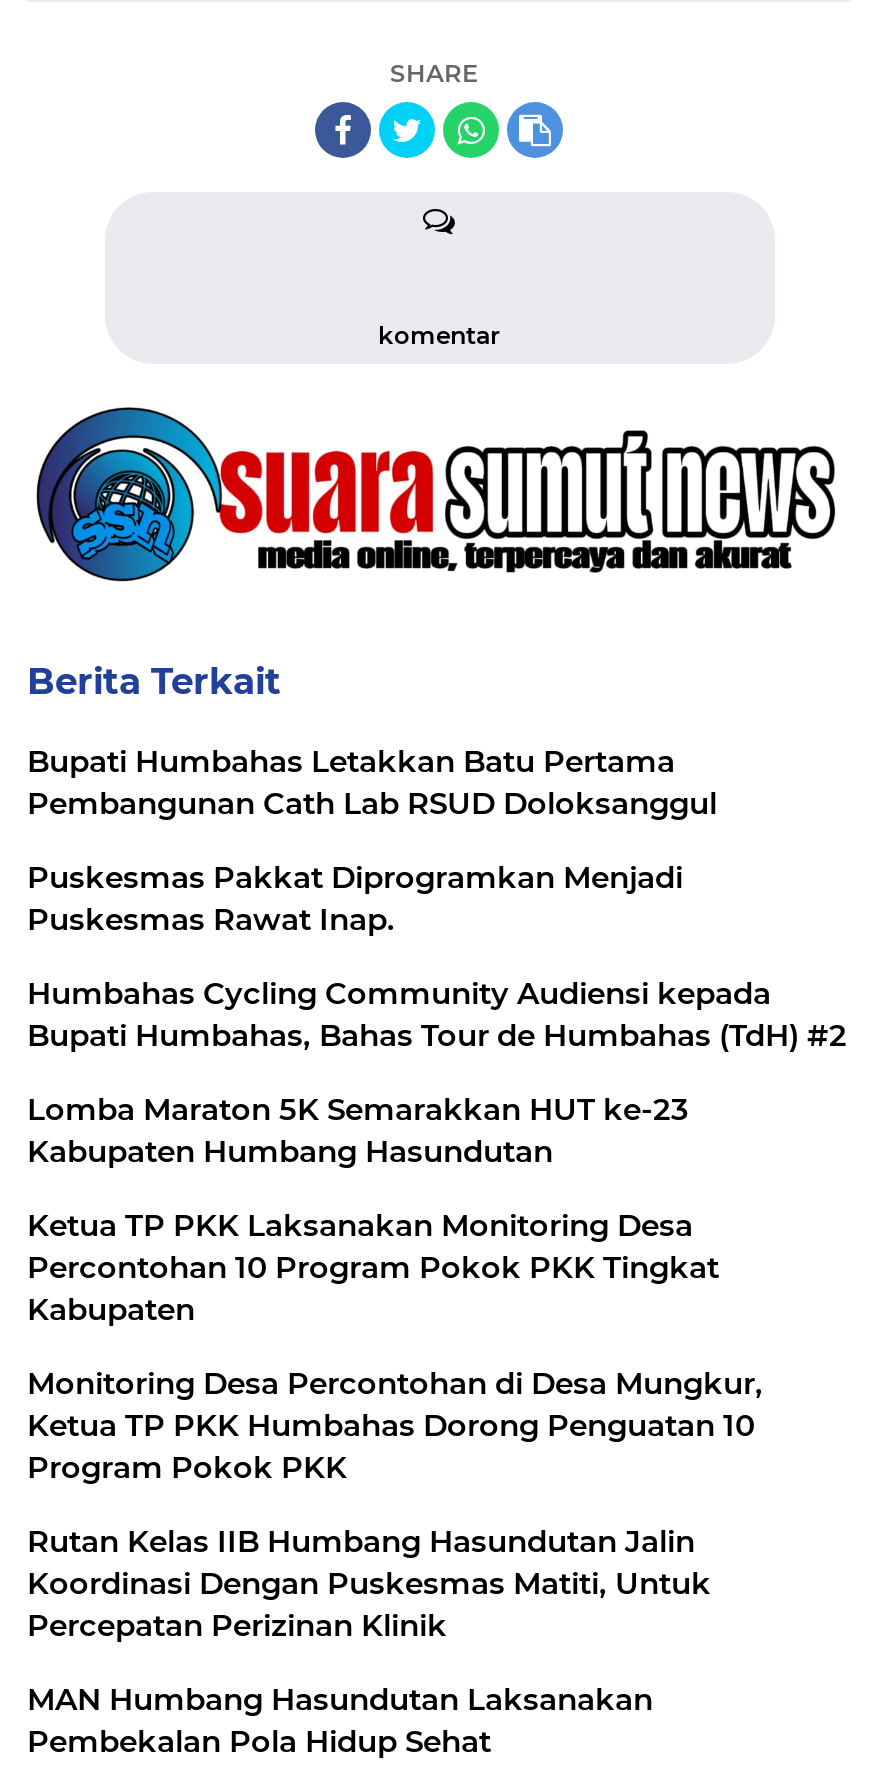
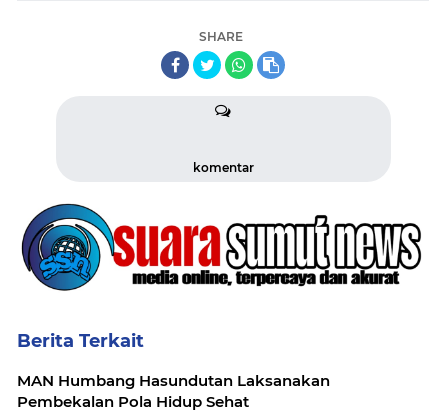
- Bupati Humbahas Letakkan Batu Pertama
- Pembangunan Cath Lab RSUD Doloksanggul
- Puskesmas Pakkat Diprogramkan Menjadi
- Puskesmas Rawat Inap.
- Humbahas Cycling Community Audiensi kepada
- Bupati Humbahas, Bahas Tour de Humbahas (TdH) #2
- Lomba Maraton 5K Semarakkan HUT ke-23
- Kabupaten Humbang Hasundutan
- Ketua TP PKK Laksanakan Monitoring Desa
- Percontohan 10 Program Pokok PKK Tingkat
- Kabupaten
- Monitoring Desa Percontohan di Desa Mungkur,
- Ketua TP PKK Humbahas Dorong Penguatan 10
- Program Pokok PKK
- Rutan Kelas IIB Humbang Hasundutan Jalin
- Koordinasi Dengan Puskesmas Matiti, Untuk
- Percepatan Perizinan Klinik
